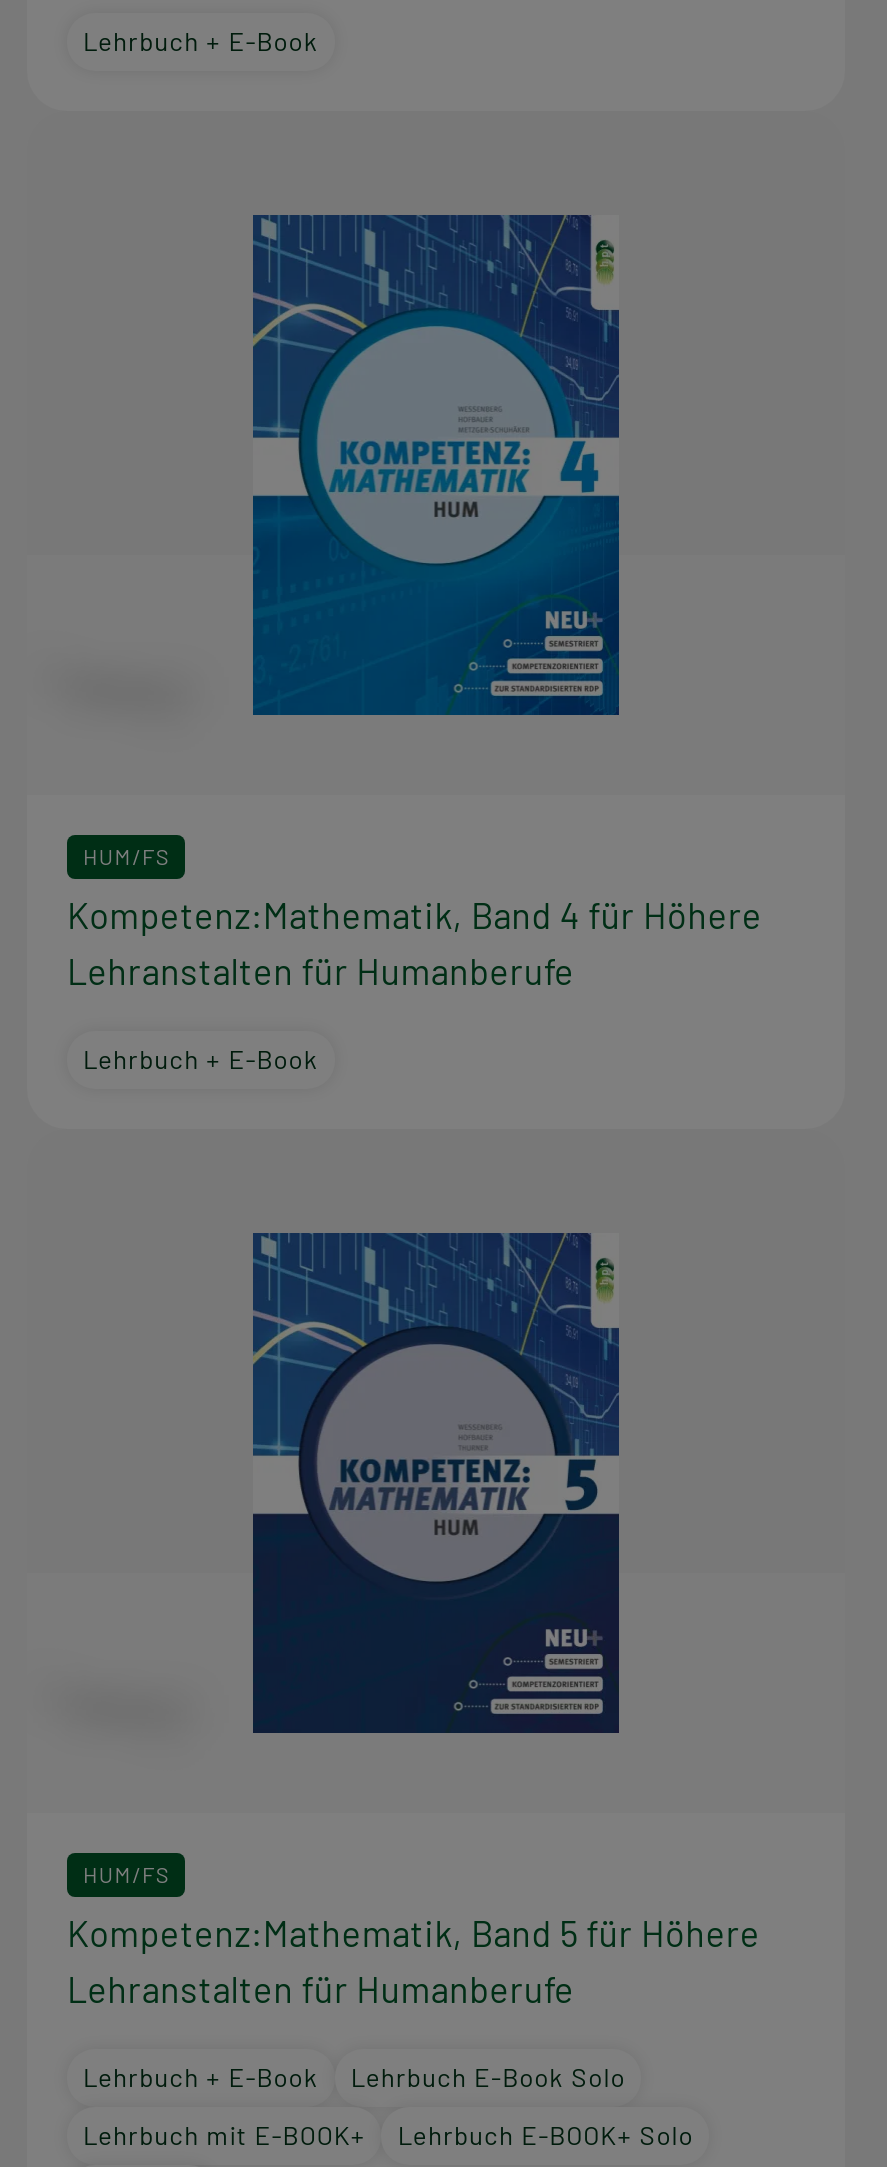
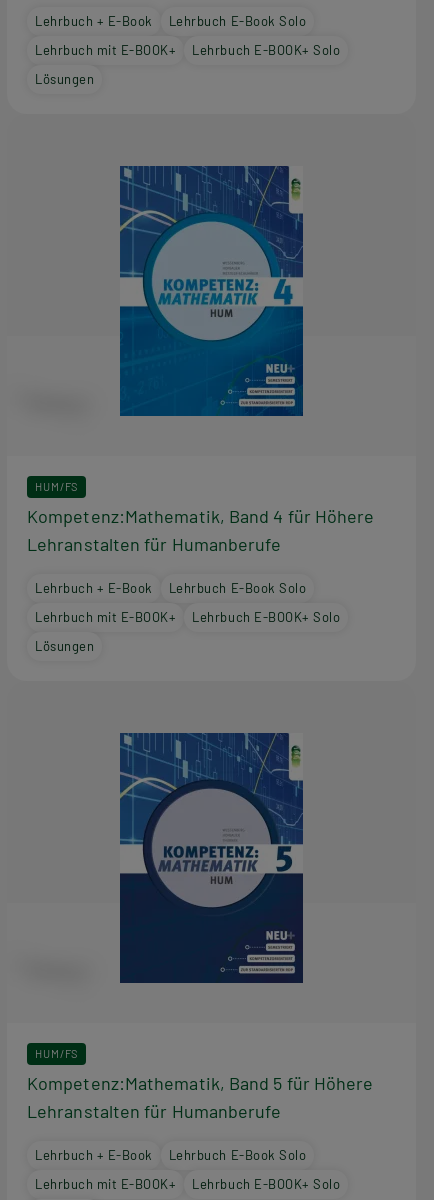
+ Lehrbuch E-Book Solo
+ Lehrbuch mit E-BOOK+
+ Lehrbuch E-BOOK+ Solo
+ Lösungen

+ Lehrbuch E-Book Solo
+ Lehrbuch mit E-BOOK+
+ Lehrbuch E-BOOK+ Solo
+ Lösungen
